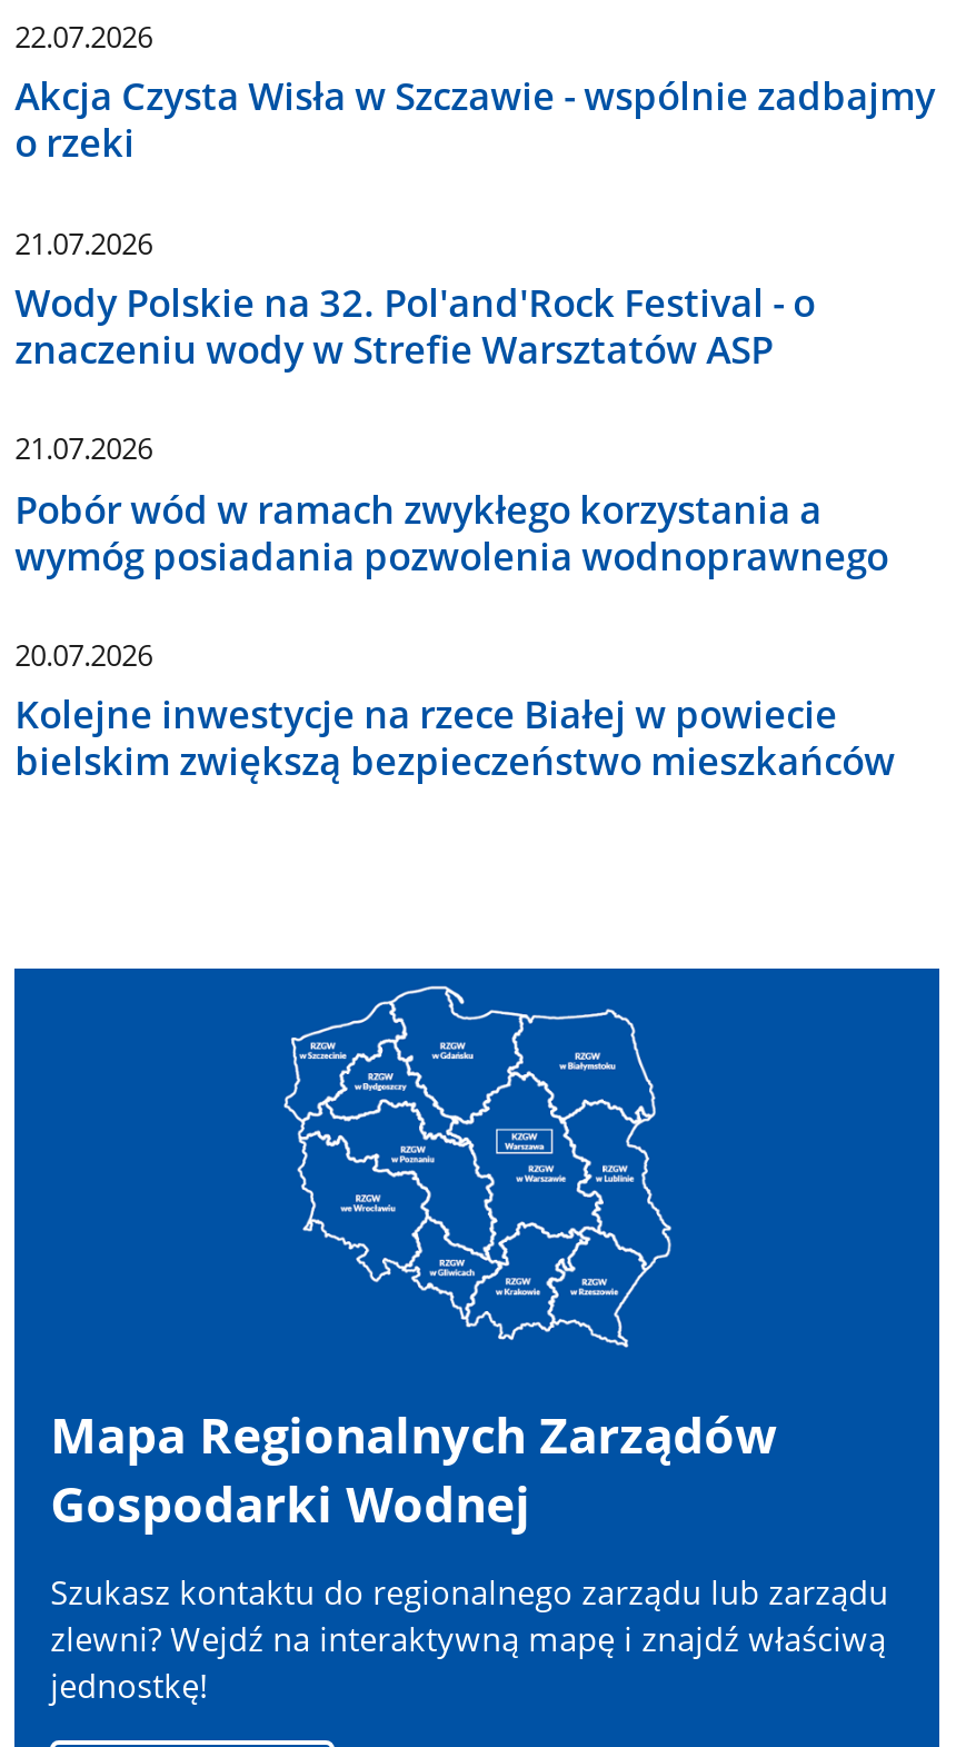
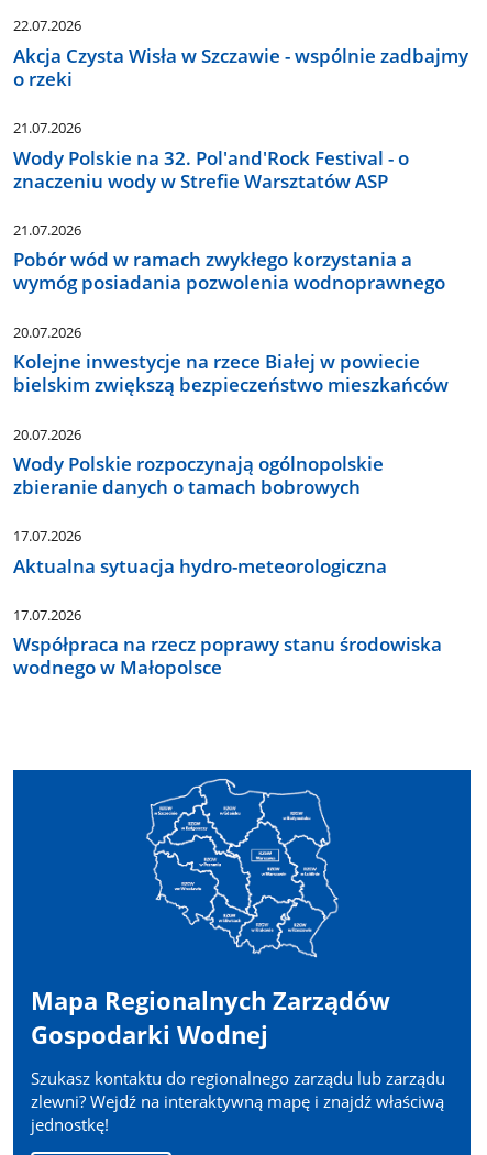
+ 20.07.2026
+ Wody Polskie rozpoczynają ogólnopolskie
+ zbieranie danych o tamach bobrowych
+ 17.07.2026
+ Aktualna sytuacja hydro-meteorologiczna
+ 17.07.2026
+ Współpraca na rzecz poprawy stanu środowiska
+ wodnego w Małopolsce
